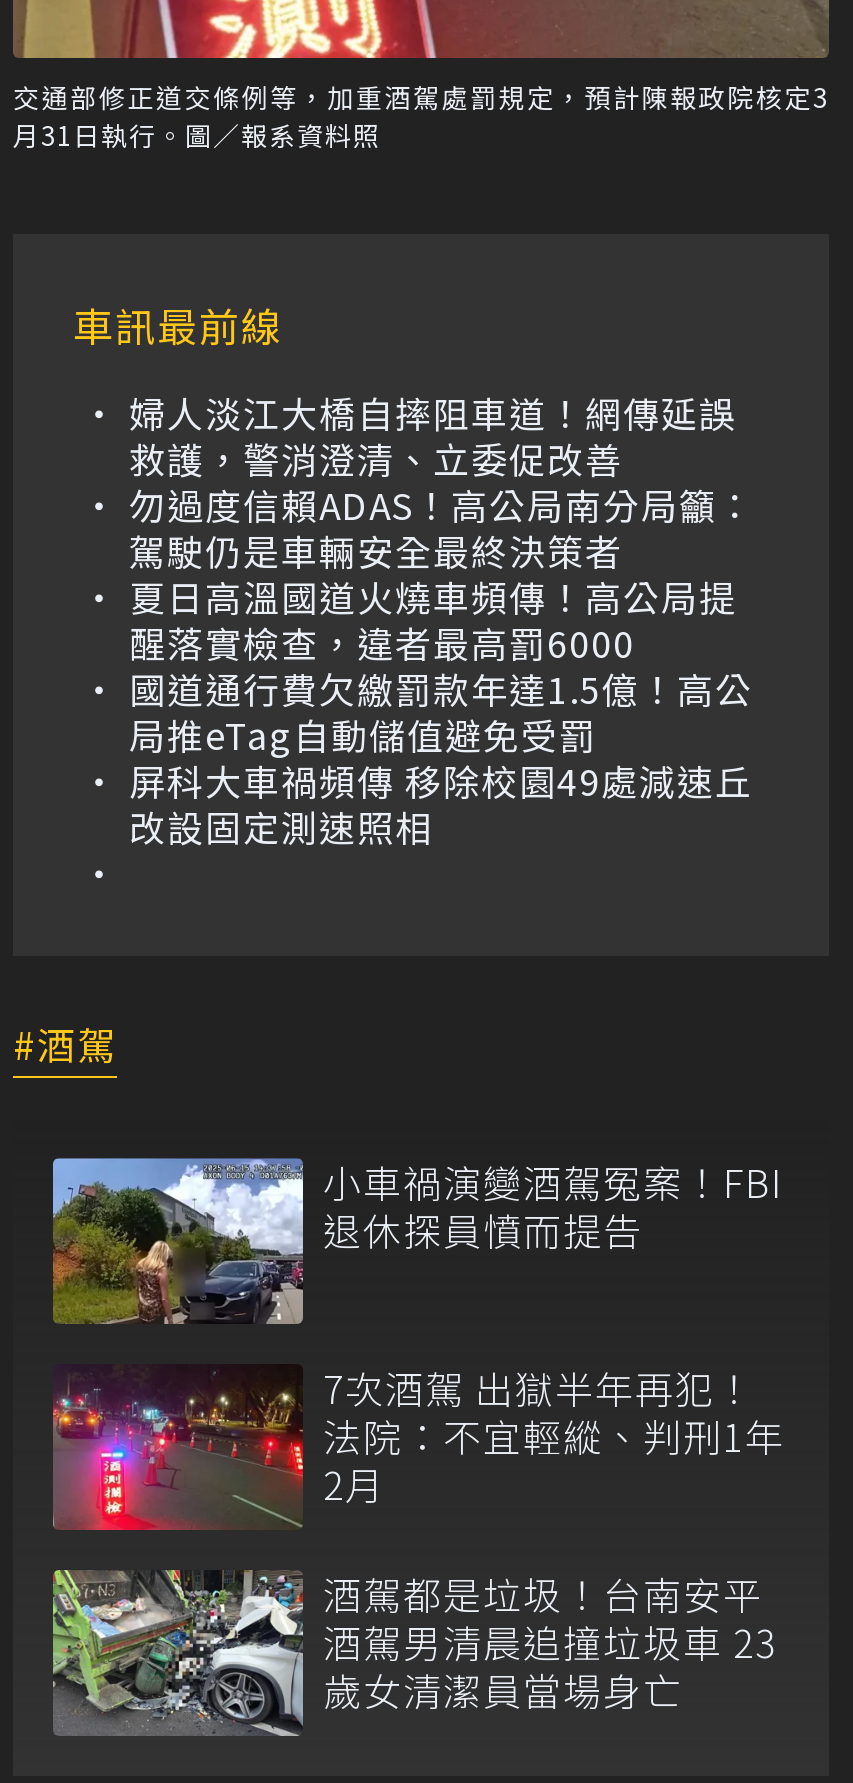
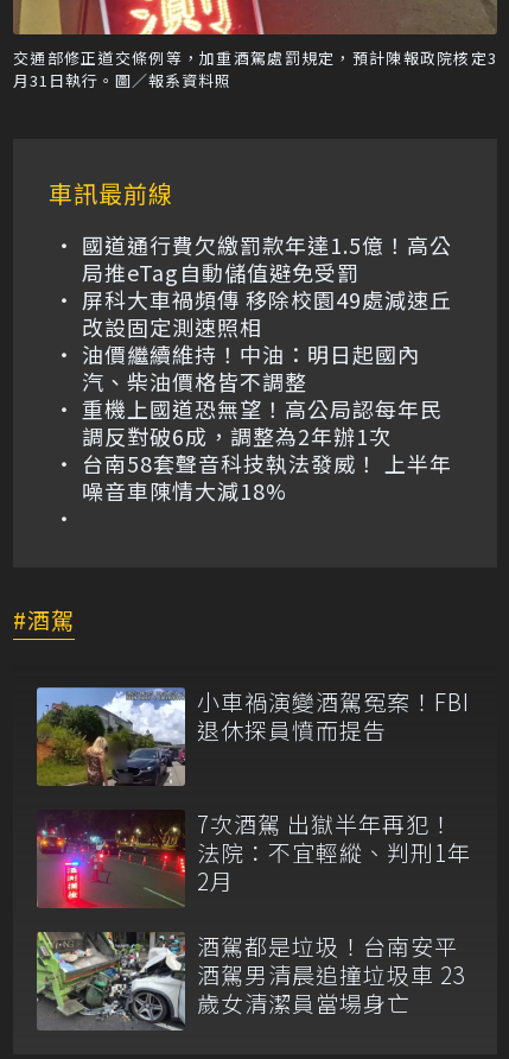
- 婦人淡江大橋自摔阻車道！網傳延誤
- 救護，警消澄清、立委促改善
- 勿過度信賴ADAS！高公局南分局籲：
- 駕駛仍是車輛安全最終決策者
- 夏日高溫國道火燒車頻傳！高公局提
- 醒落實檢查，違者最高罰6000

moved up: 國道通行費欠繳罰款年達1.5億！高公 | 局推eTag自動儲值避免受罰 | 屏科大車禍頻傳 移除校園49處減速丘 | 改設固定測速照相

+ 油價繼續維持！中油：明日起國內
+ 汽、柴油價格皆不調整
+ 重機上國道恐無望！高公局認每年民
+ 調反對破6成，調整為2年辦1次
+ 台南58套聲音科技執法發威！ 上半年
+ 噪音車陳情大減18%
